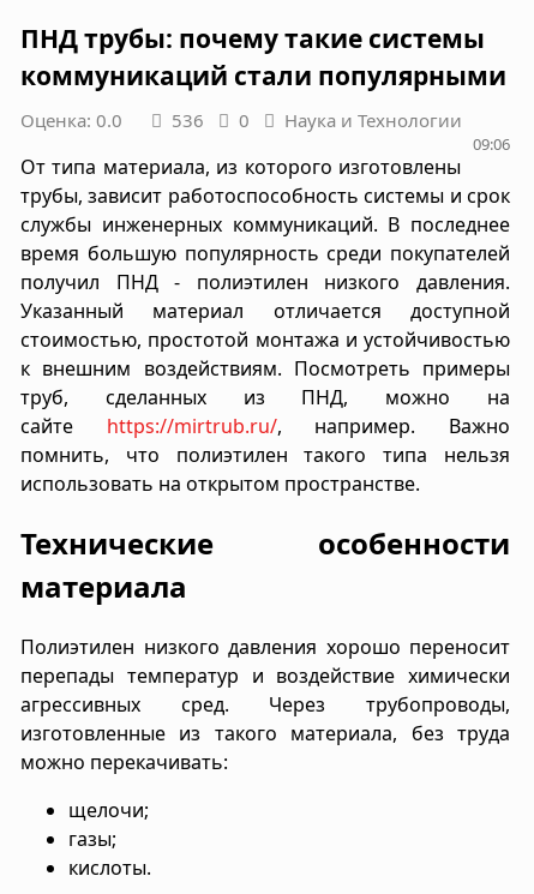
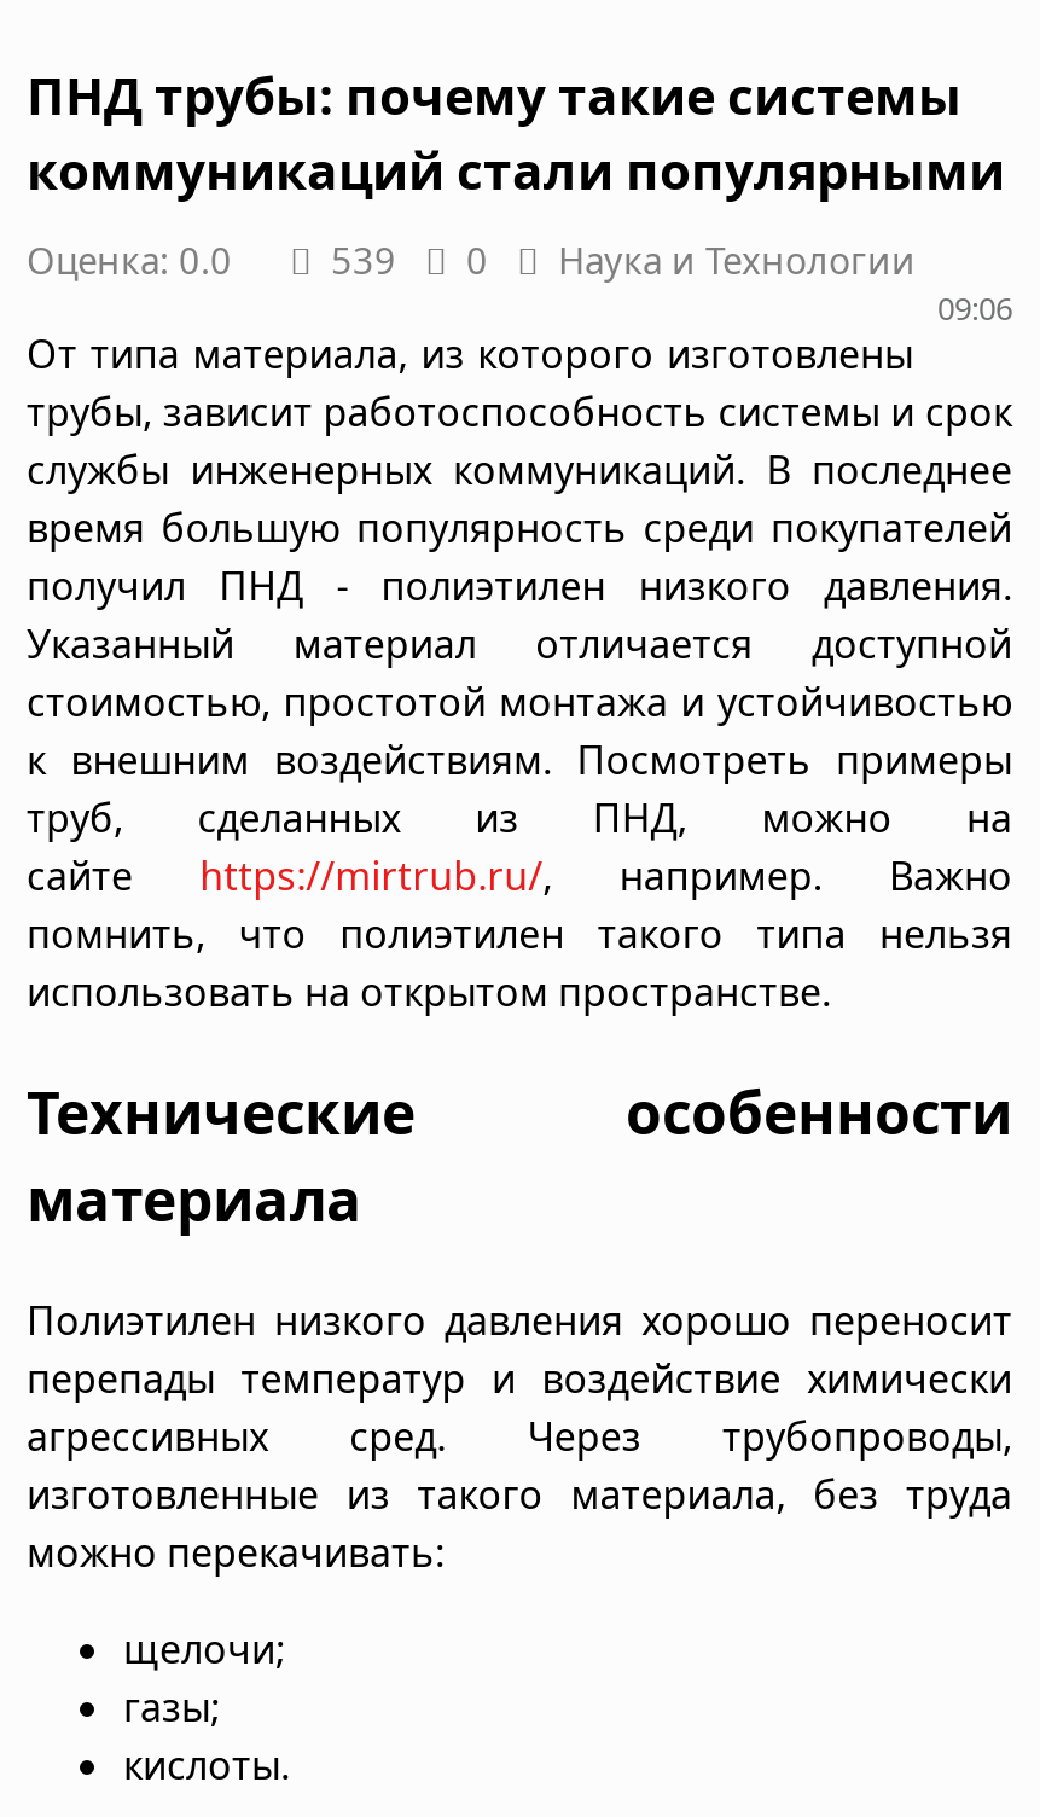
- Оценка: 0.0 536 0 Наука и Технологии
+ Оценка: 0.0 539 0 Наука и Технологии
